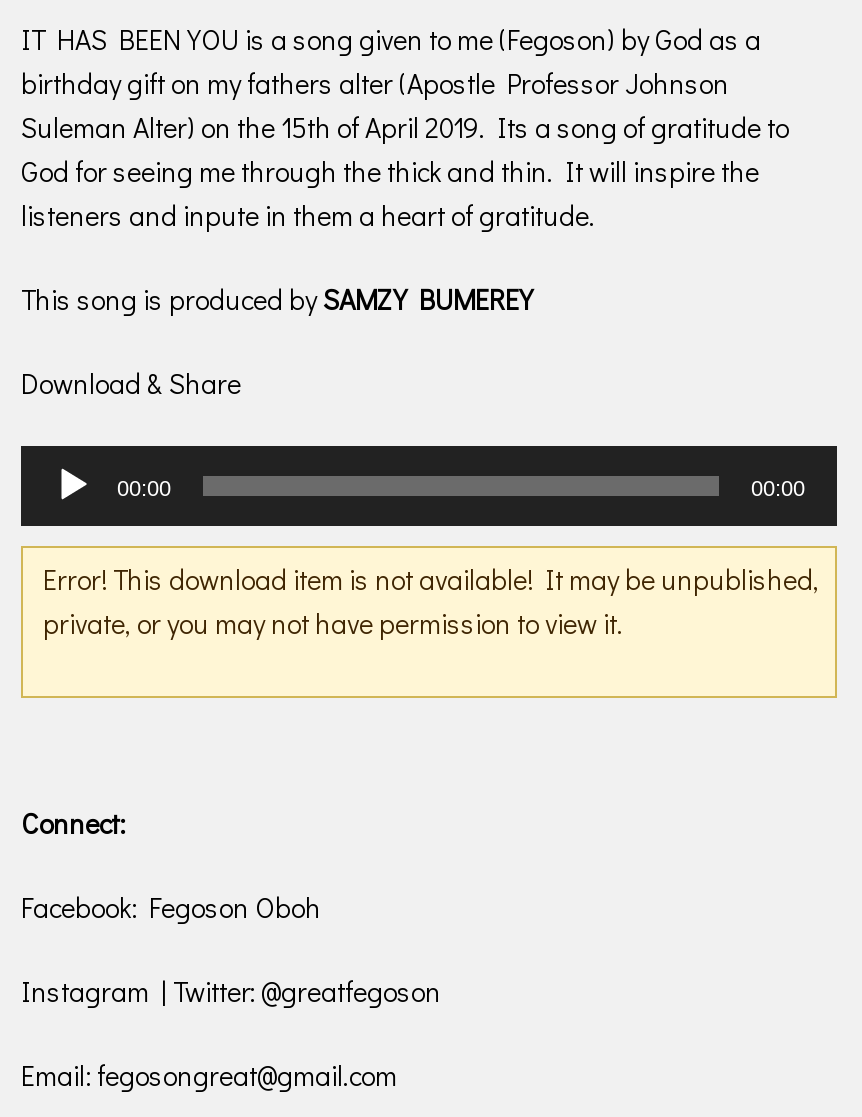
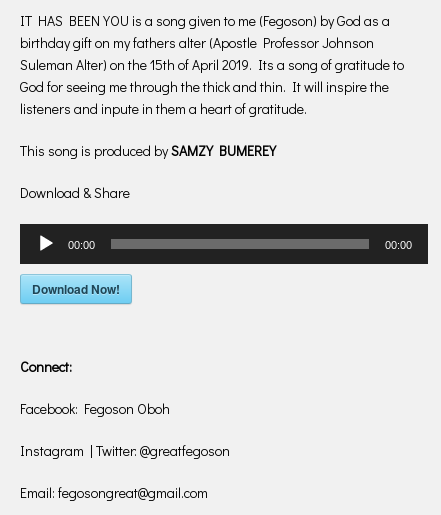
- Error! This download item is not available! It may be unpublished,
- private, or you may not have permission to view it.
+ Download Now!
